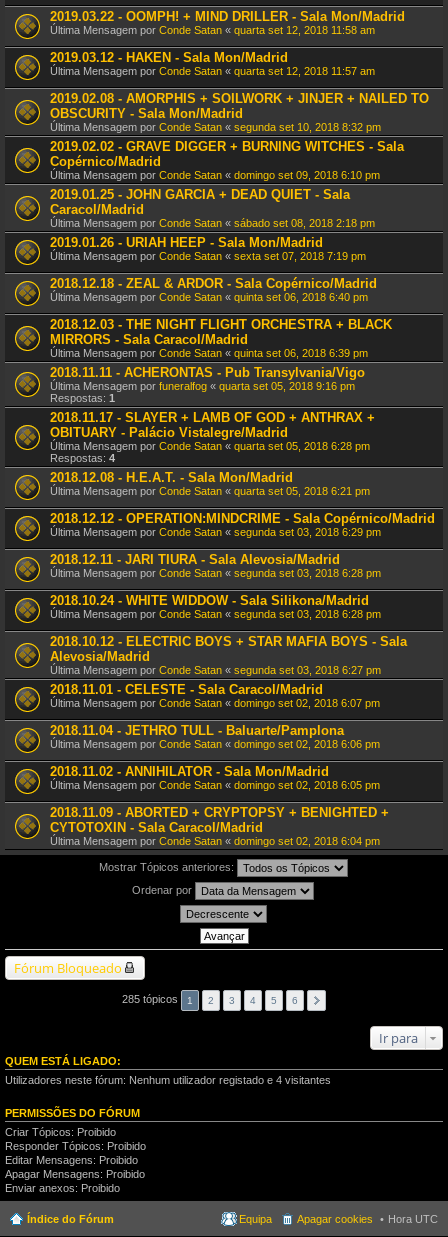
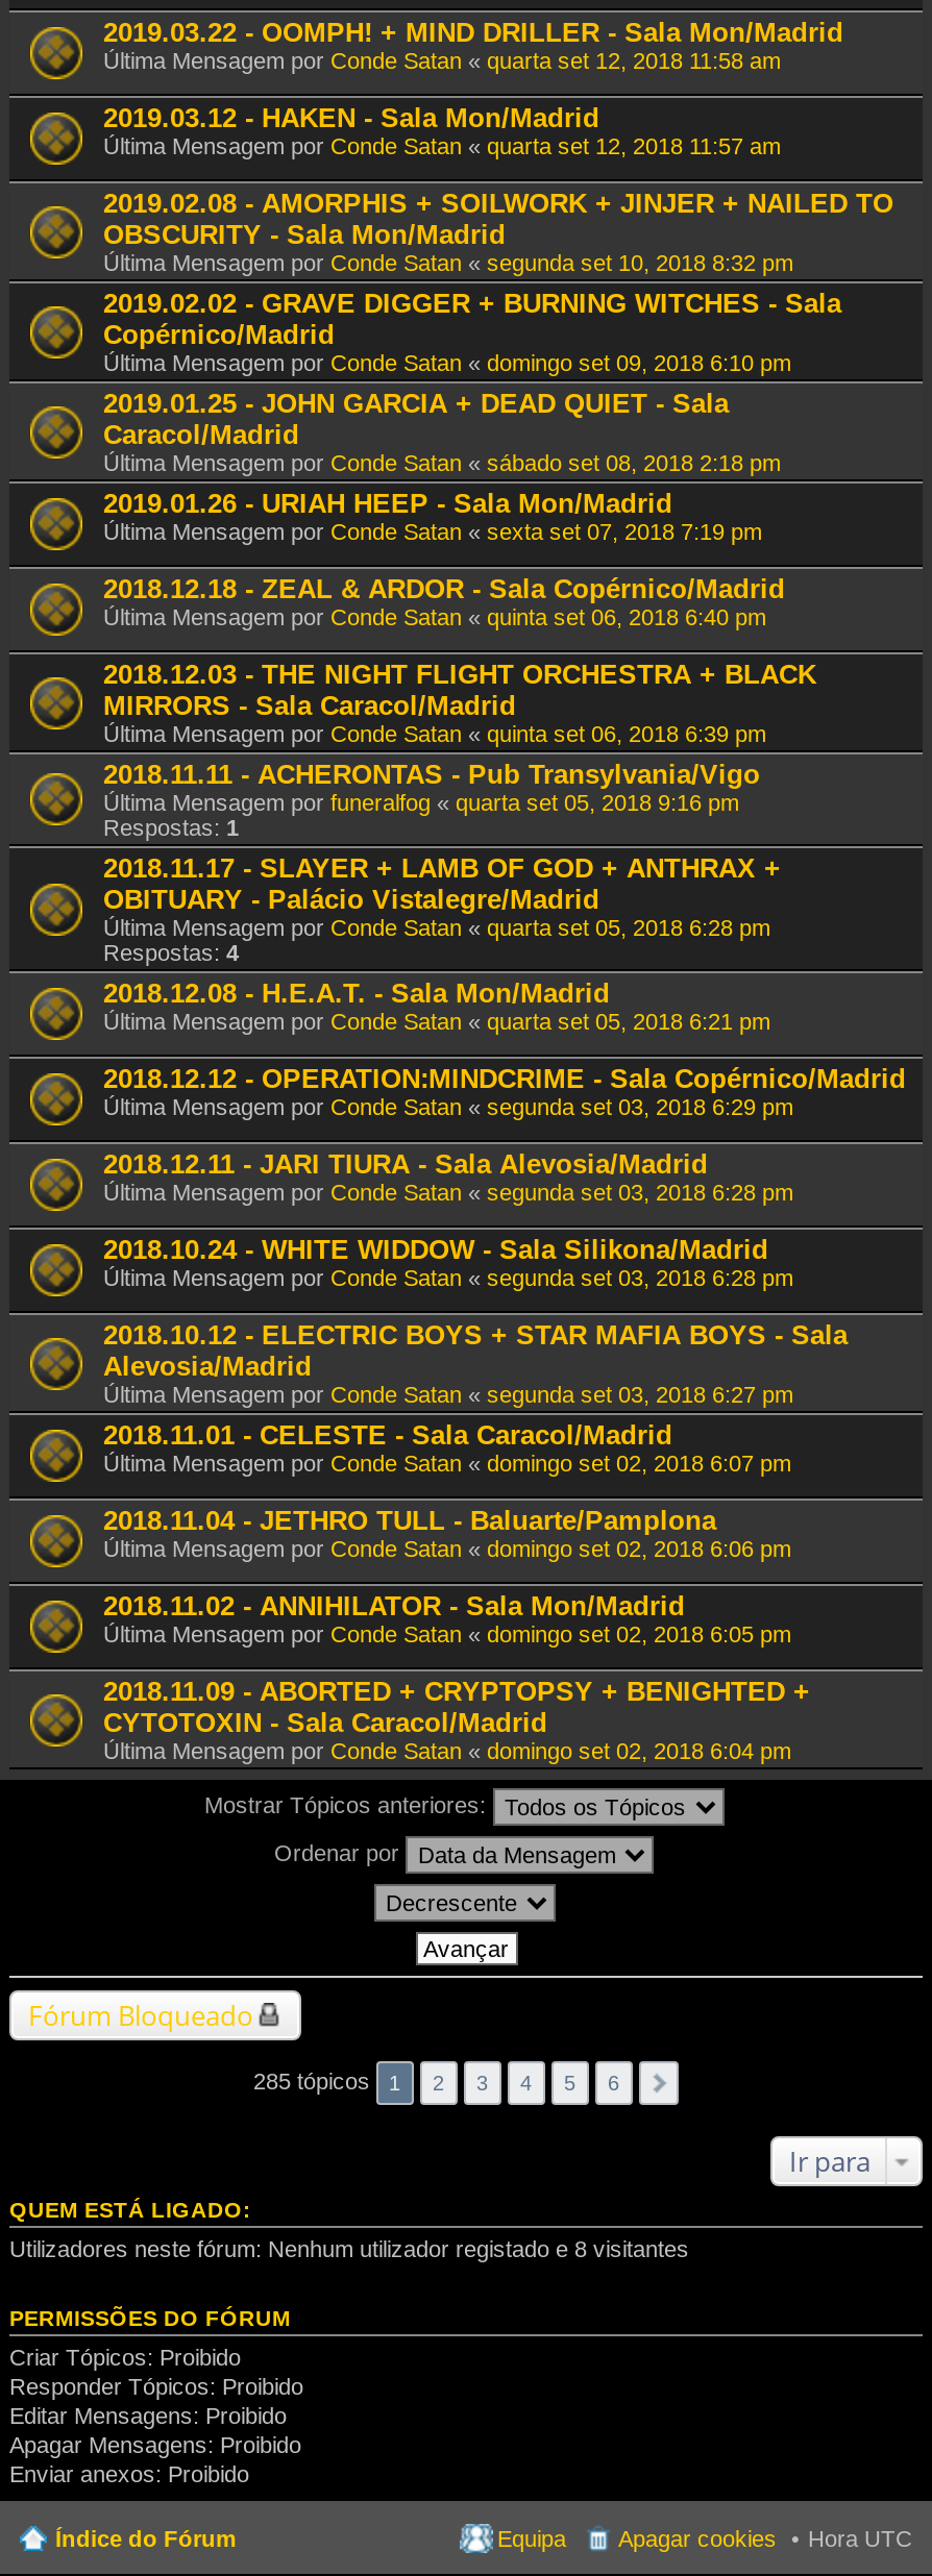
- Utilizadores neste fórum: Nenhum utilizador registado e 4 visitantes
+ Utilizadores neste fórum: Nenhum utilizador registado e 8 visitantes
